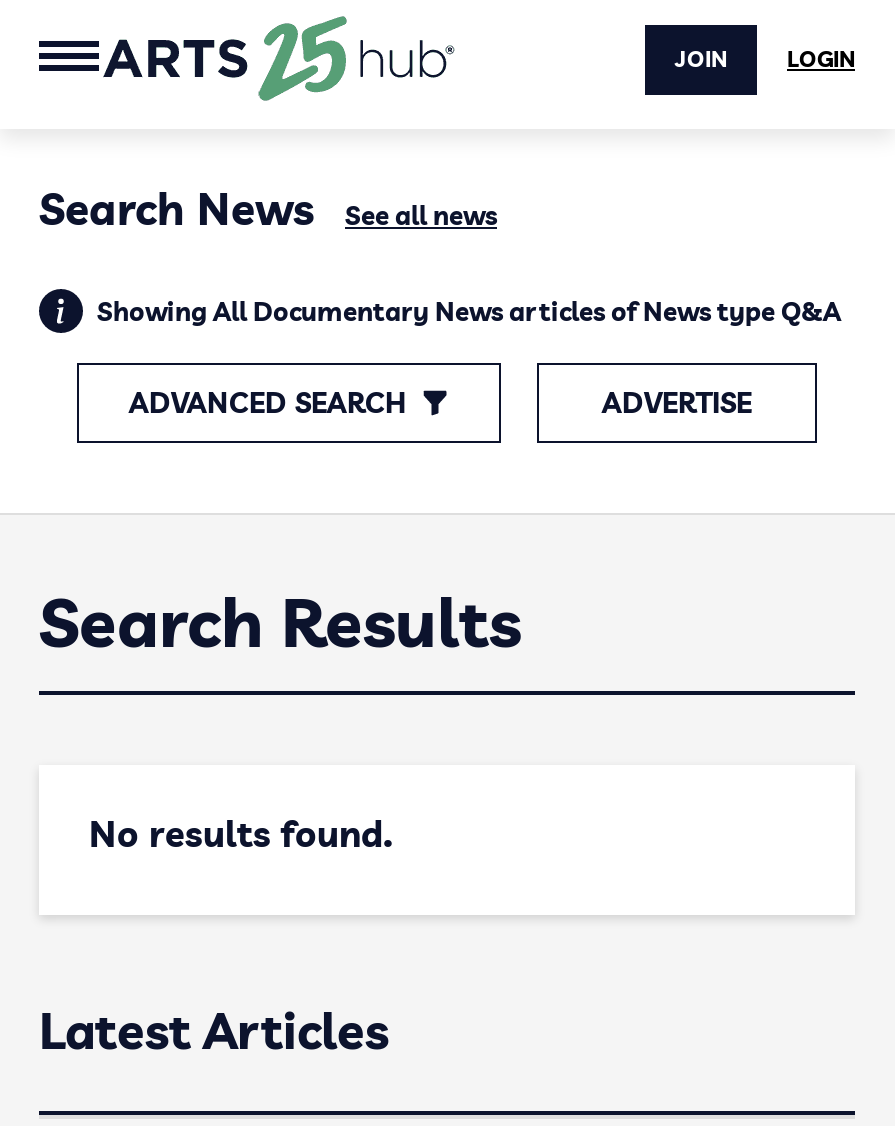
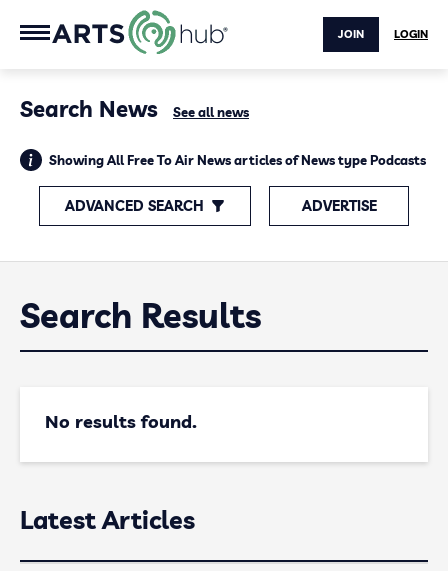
- [image]
+ [image]

- Showing All Documentary News articles of News type Q&A
+ Showing All Free To Air News articles of News type Podcasts
